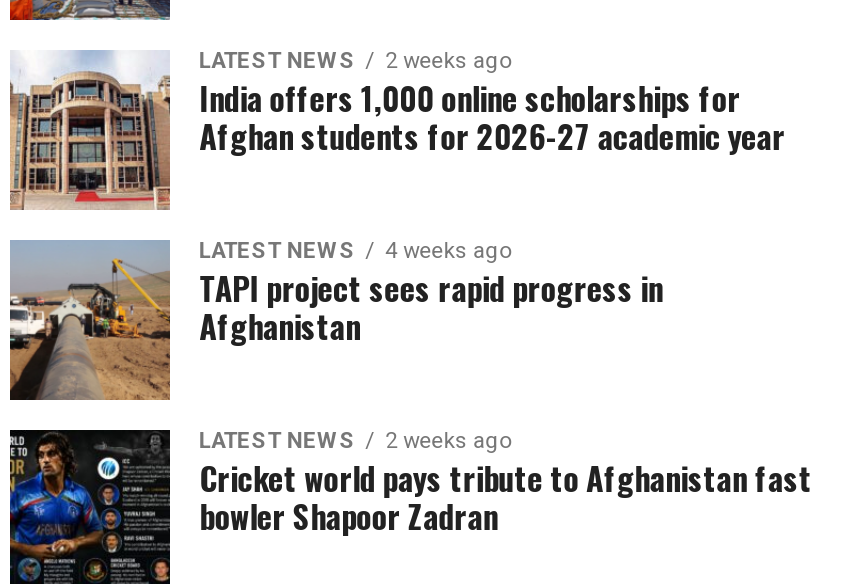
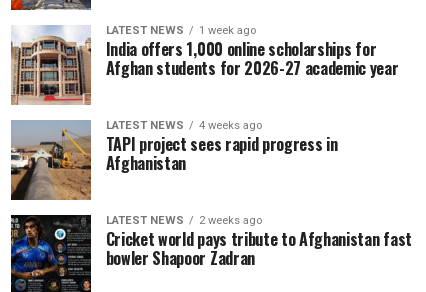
- LATEST NEWS 2 weeks ago
+ LATEST NEWS 1 week ago
